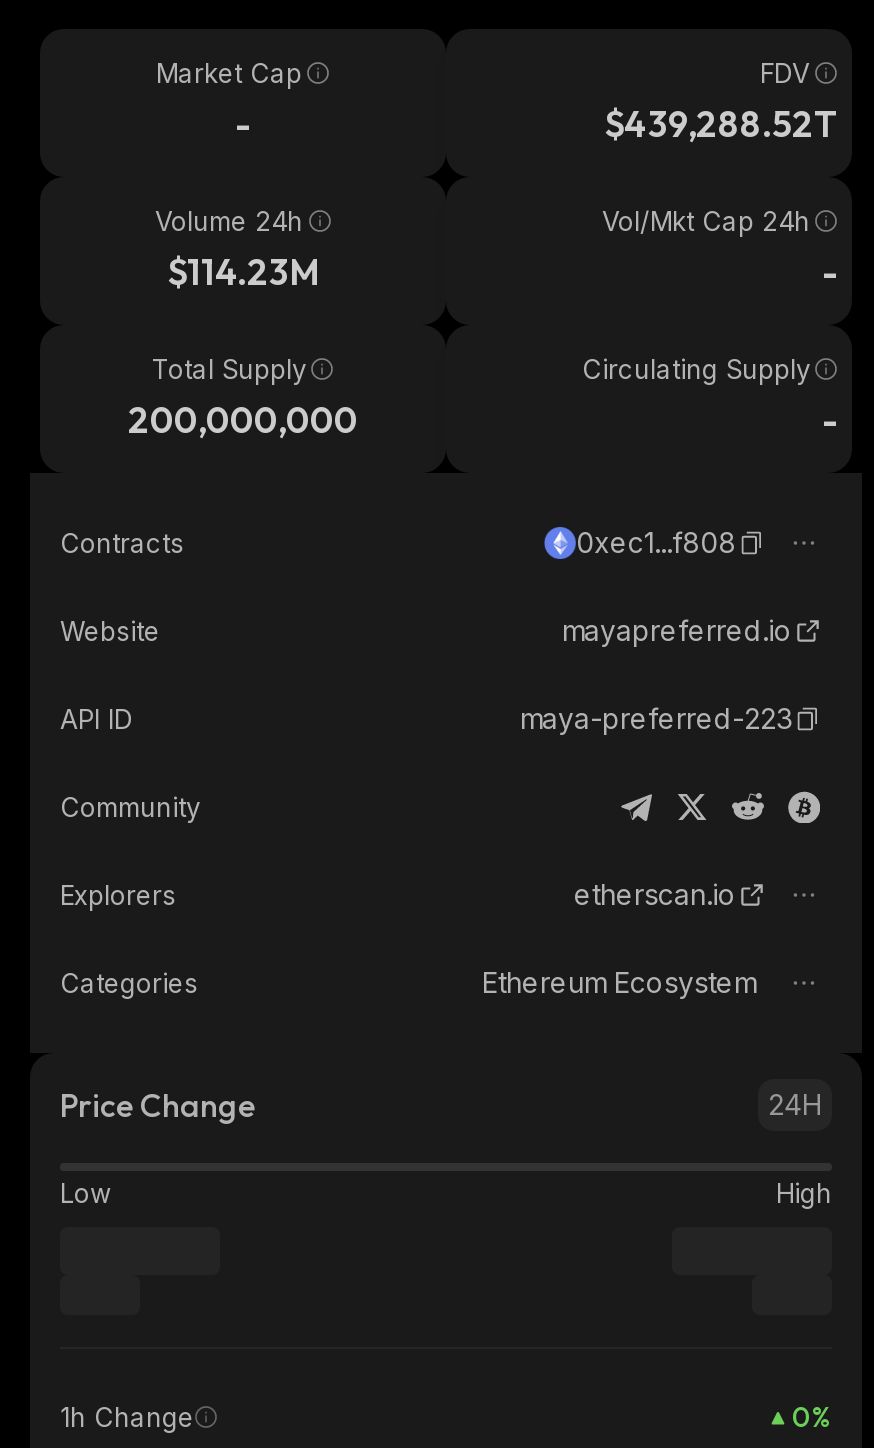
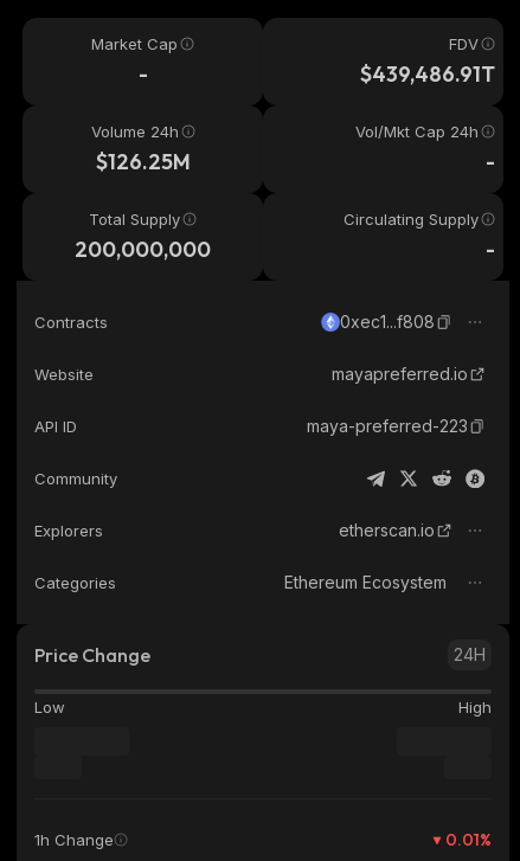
- $439,288.52T
+ $439,486.91T

- $114.23M
+ $126.25M

- 0%
+ 0.01%
